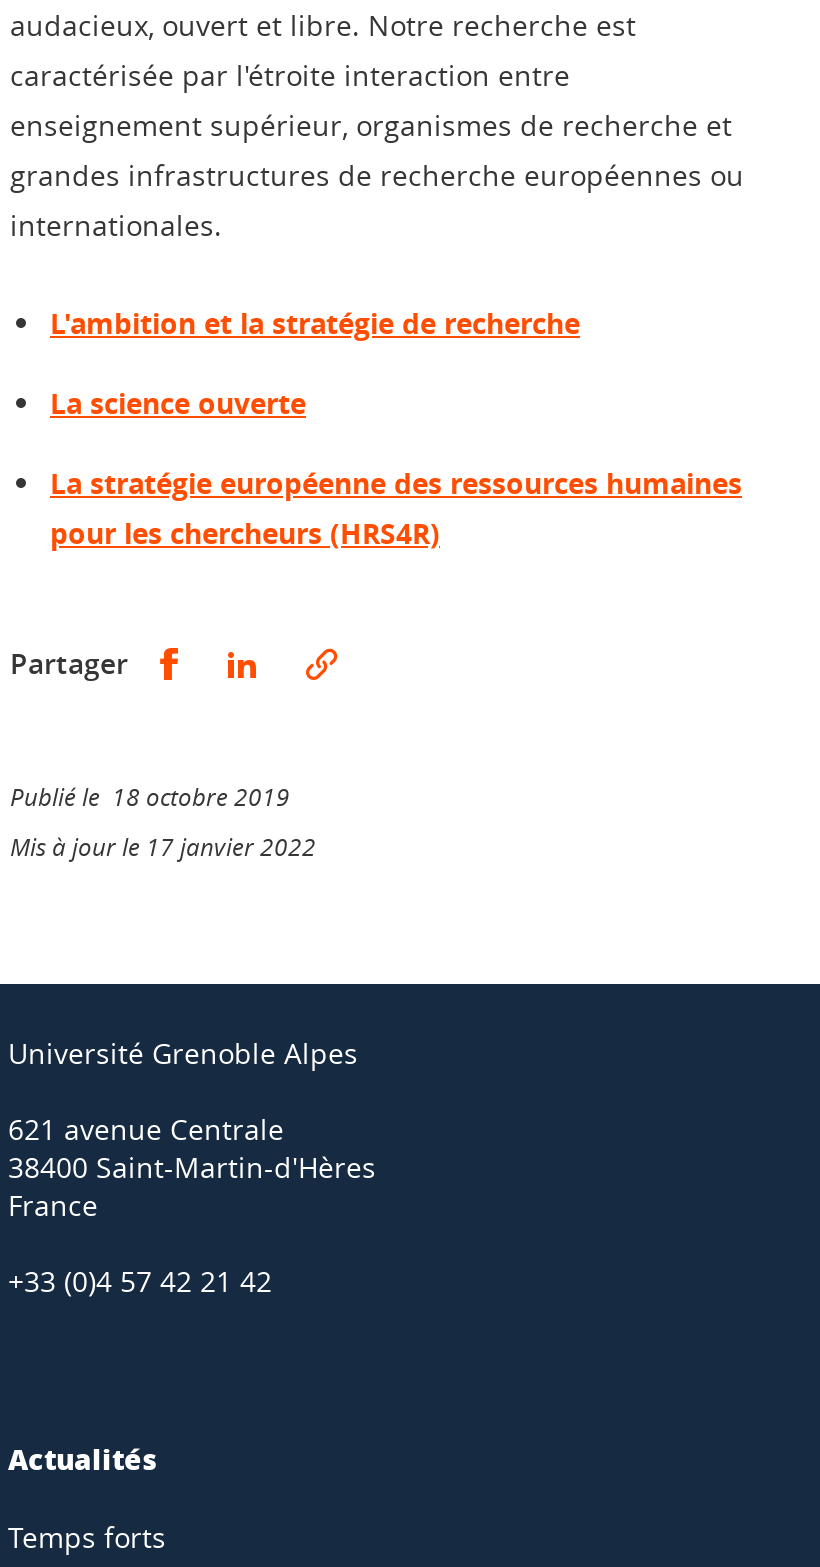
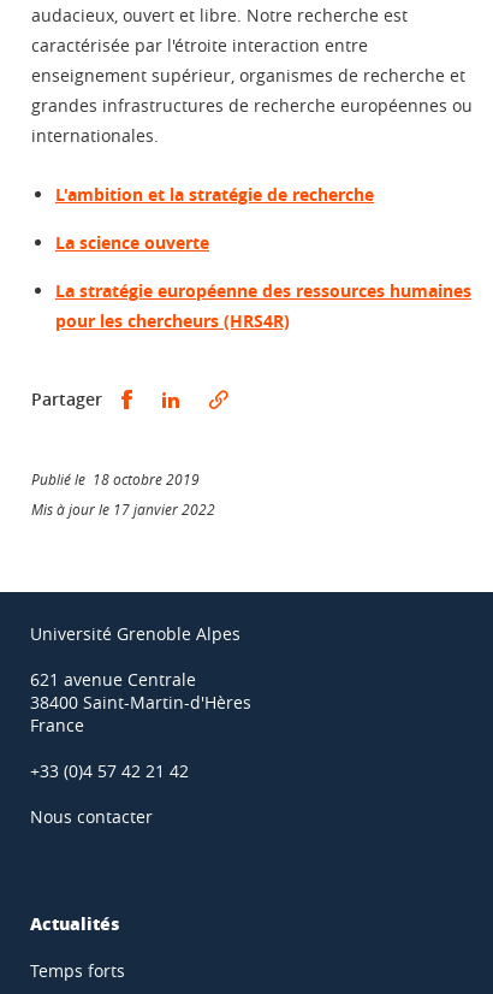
+ Nous contacter
